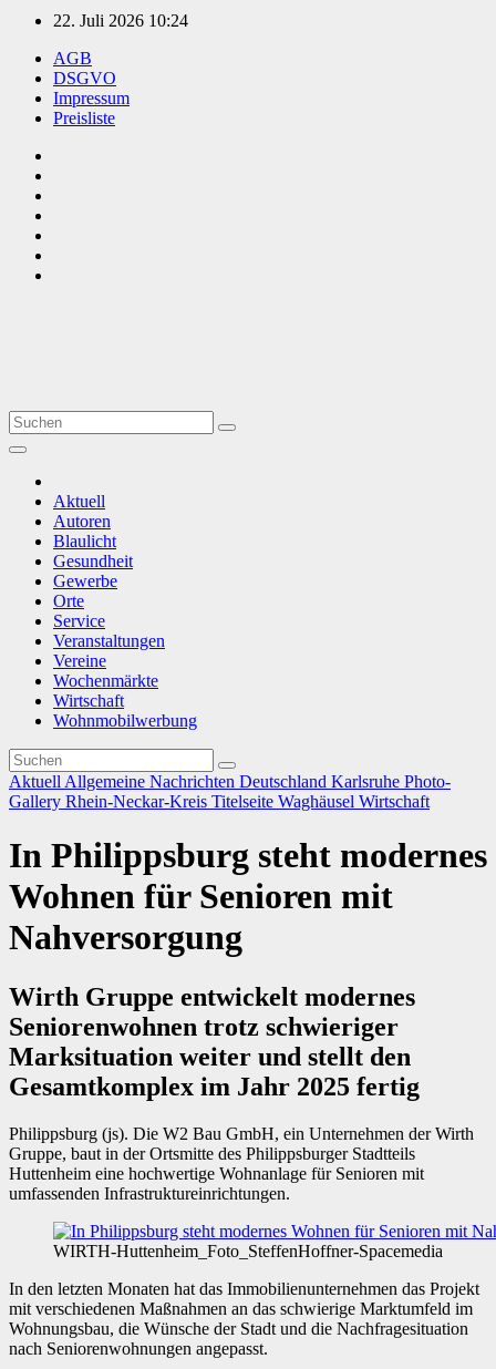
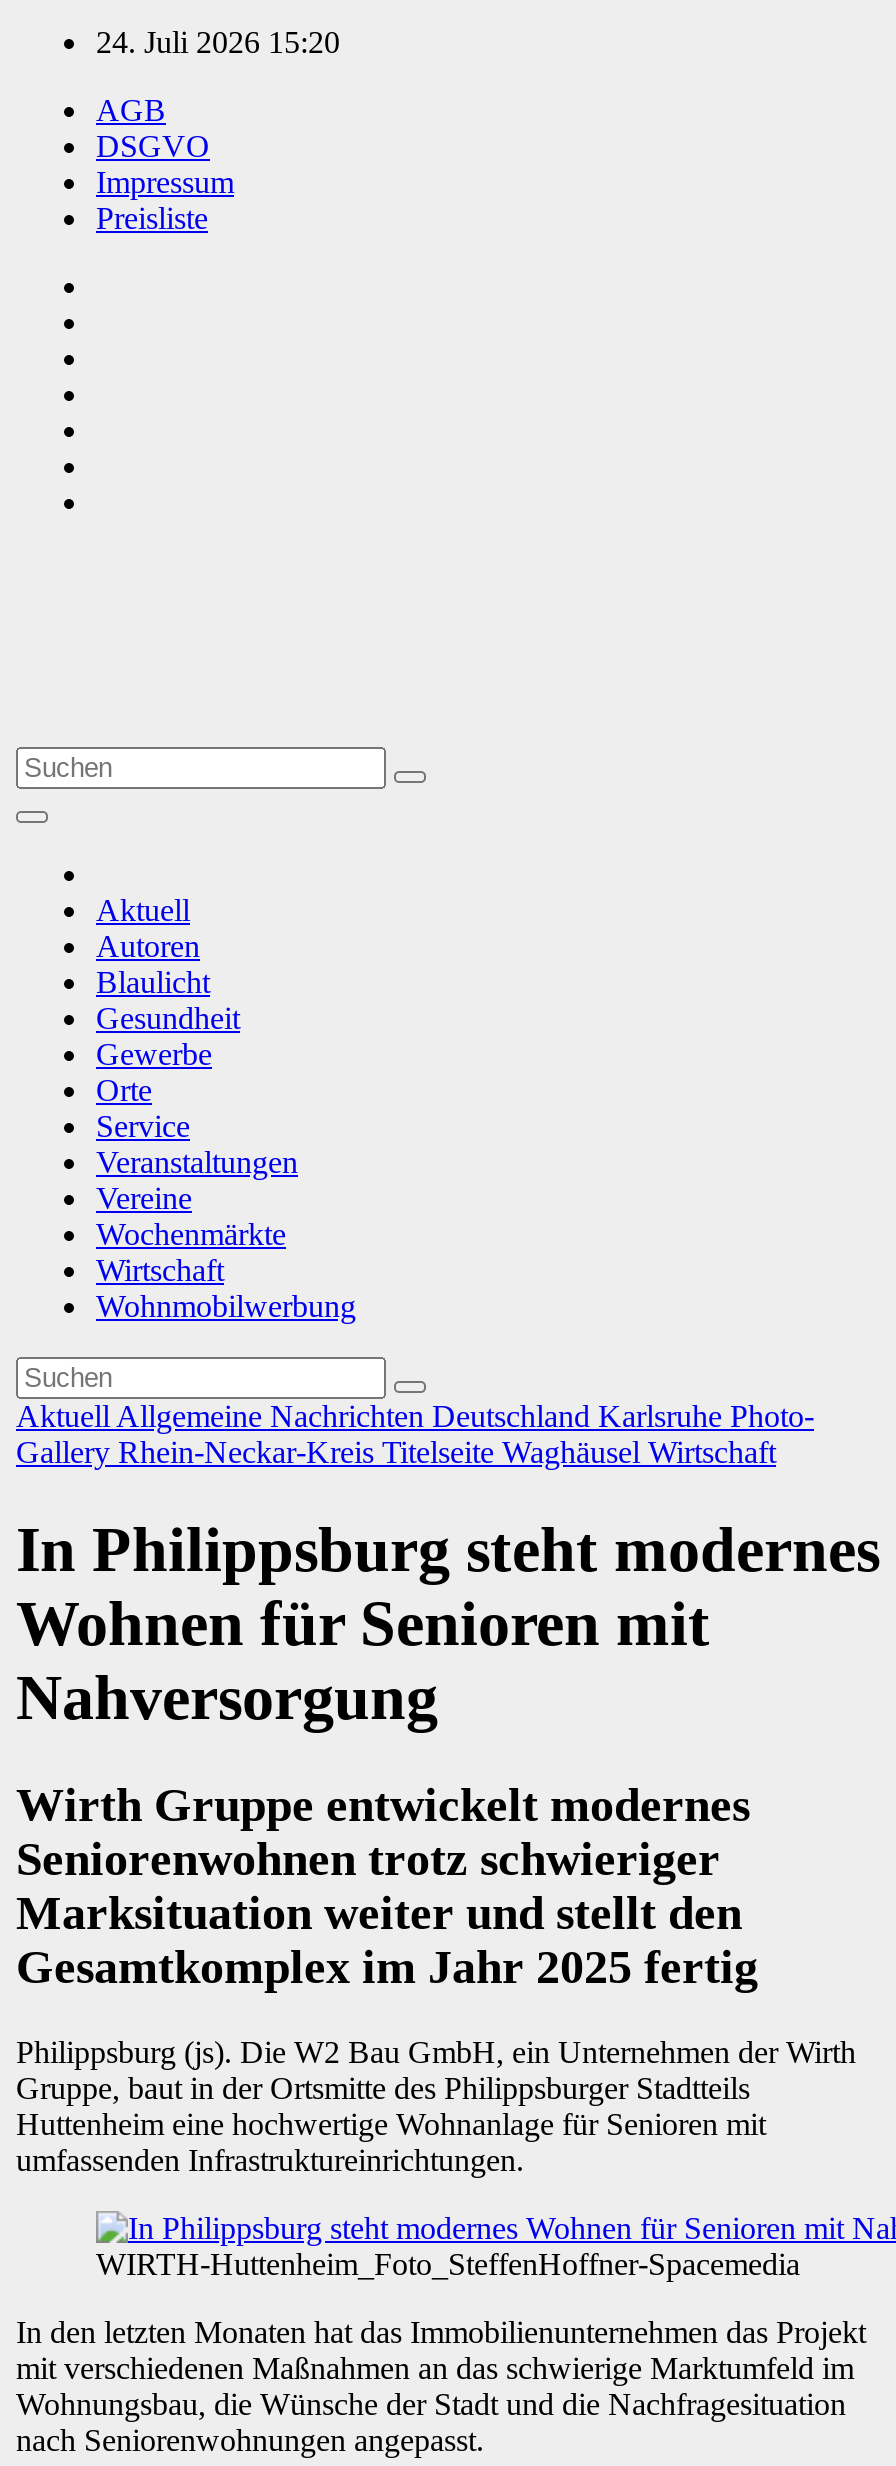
- 22. Juli 2026 10:24
+ 24. Juli 2026 15:20
